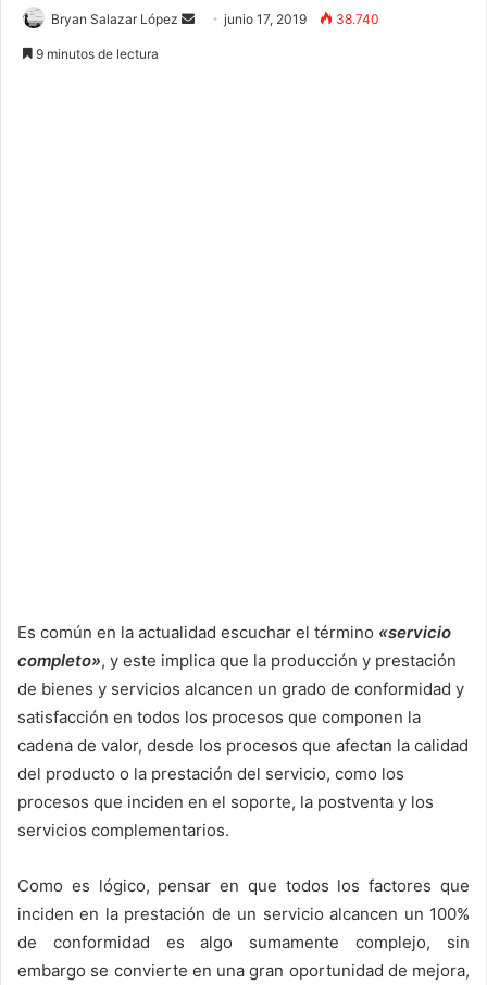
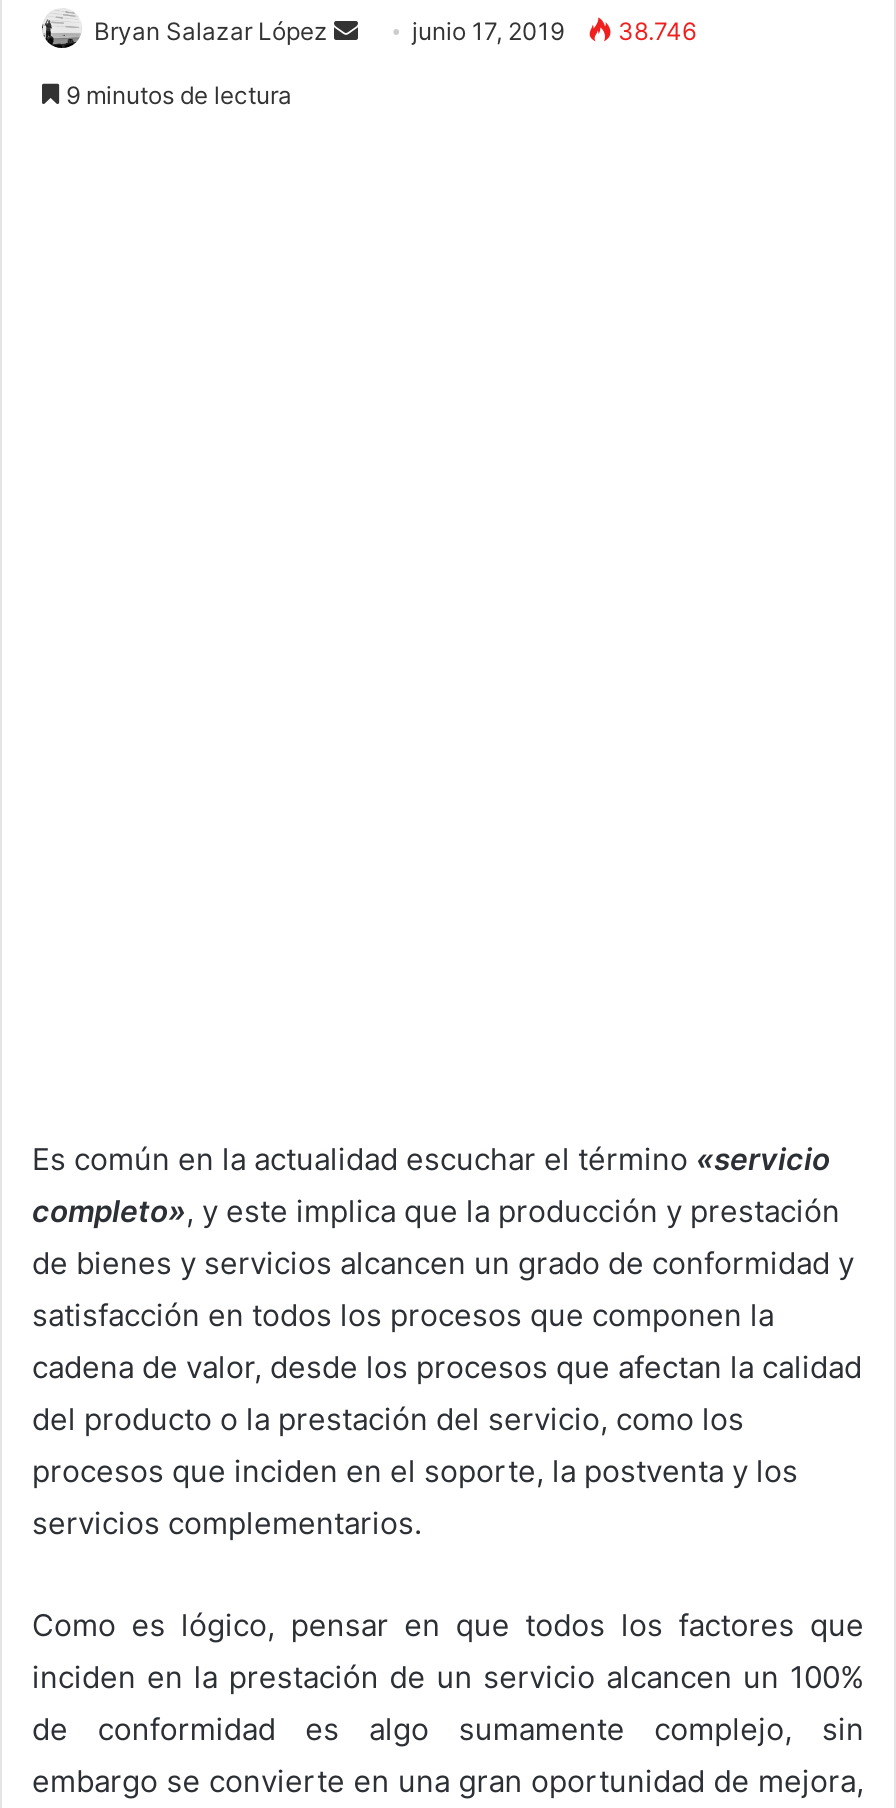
- 38.740
+ 38.746
